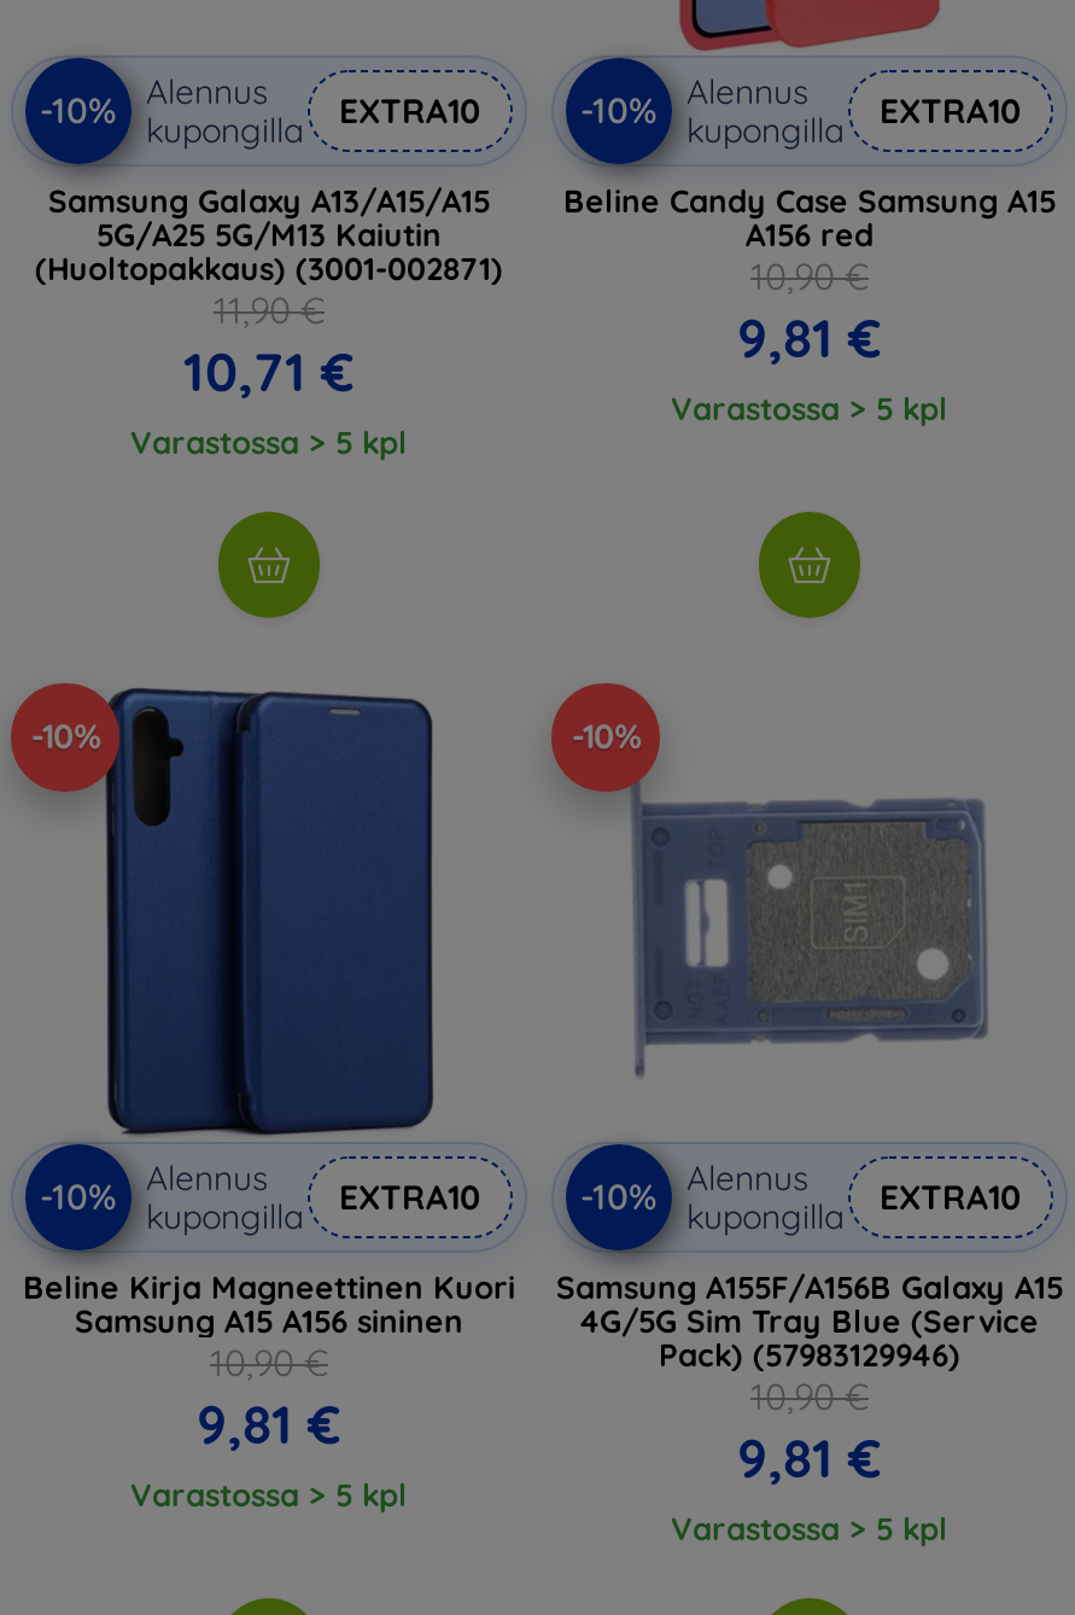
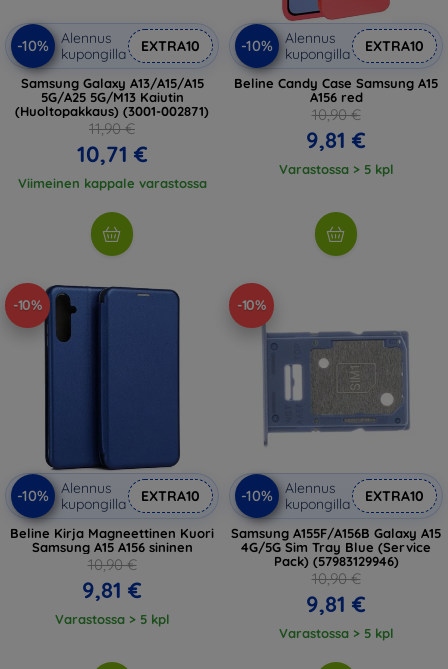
- Varastossa > 5 kpl
+ Viimeinen kappale varastossa
